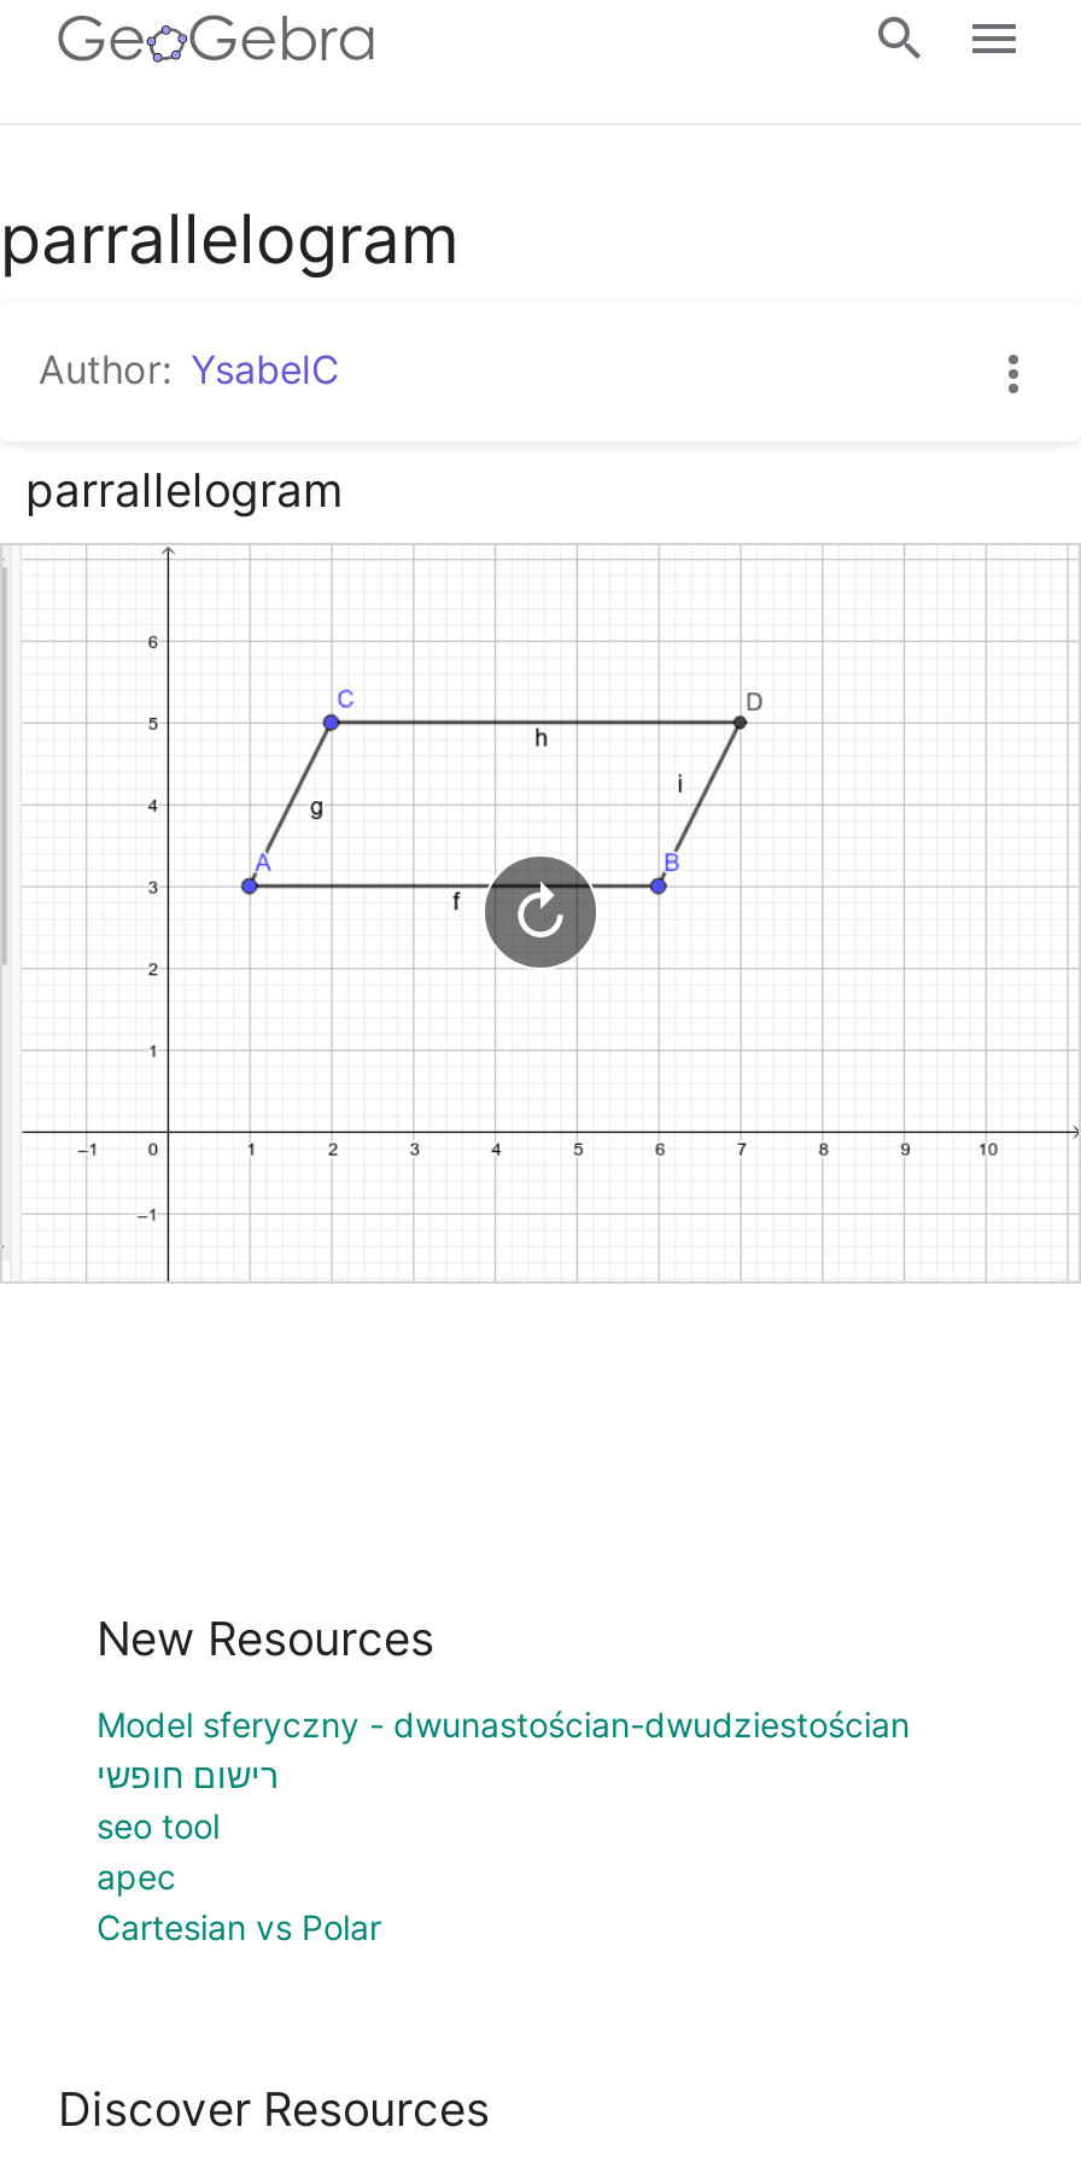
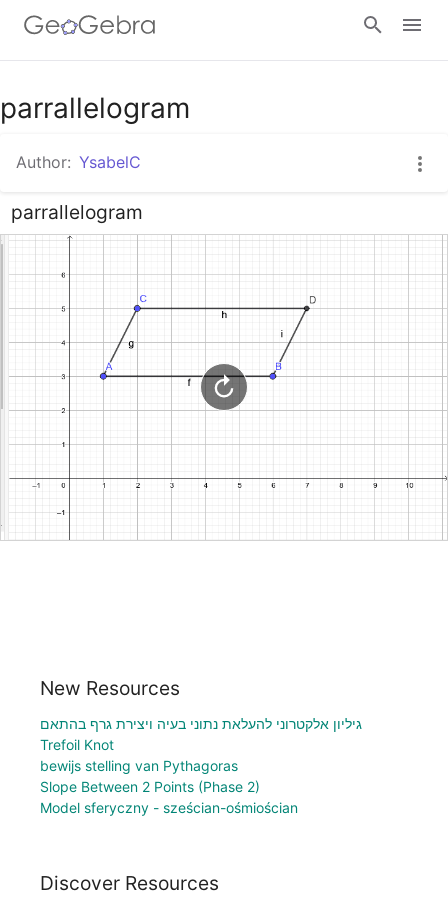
- Model sferyczny - dwunastościan-dwudziestościan
- רישום חופשי
- seo tool
- apec
- Cartesian vs Polar
+ גיליון אלקטרוני להעלאת נתוני בעיה ויצירת גרף בהתאם
+ Trefoil Knot
+ bewijs stelling van Pythagoras
+ Slope Between 2 Points (Phase 2)
+ Model sferyczny - sześcian-ośmiościan
